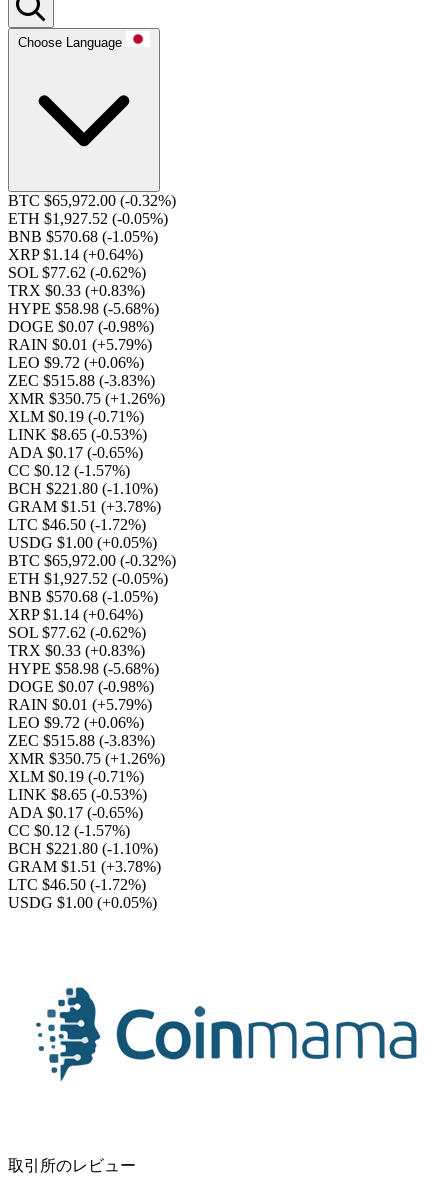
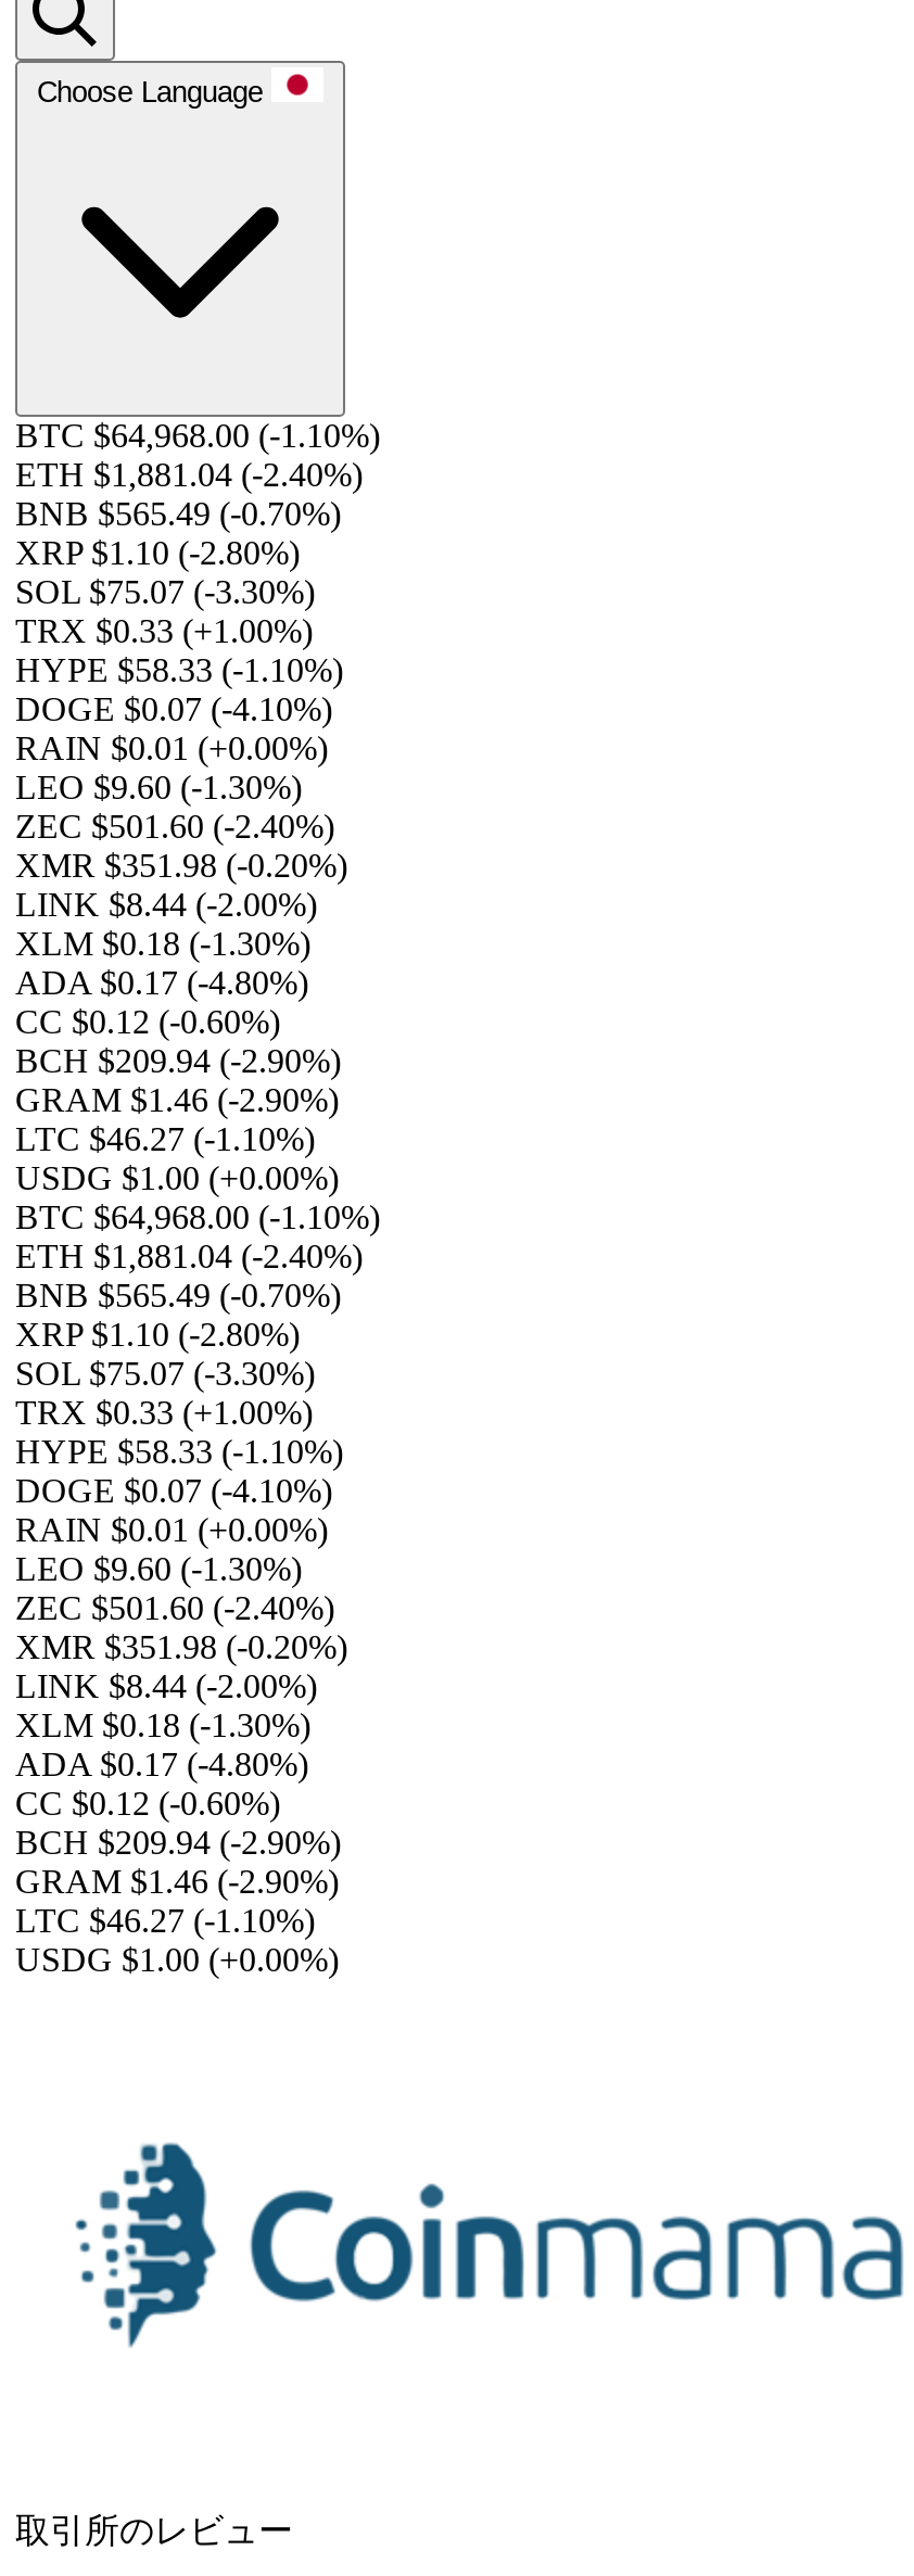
- BTC $65,972.00(-0.32%)
- ETH $1,927.52 (-0.05%)
- BNB $570.68 (-1.05%)
- XRP $1.14 (+0.64%)
- SOL $77.62(-0.62%)
- TRX $0.33 (+0.83%)
- HYPE $58.98 (-5.68%)
- DOGE $0.07 (-0.98%)
- RAIN $0.01 (+5.79%)
- LEO $9.72 (+0.06%)
- ZEC $515.88 (-3.83%)
- XMR $350.75(+1.26%)
- XLM $0.19 (-0.71%)
- LINK $8.65 (-0.53%)
- ADA $0.17 (-0.65%)
- CC $0.12 (-1.57%)
- BCH $221.80 (-1.10%)
- GRAM $1.51 (+3.78%)
- LTC $46.50 (-1.72%)
- USDG $1.00(+0.05%)
- BTC $65,972.00 (-0.32%)
- ETH $1,927.52 (-0.05%)
- BNB $570.68 (-1.05%)
- XRP $1.14 (+0.64%)
- SOL $77.62(-0.62%)
- TRX $0.33 (+0.83%)
- HYPE $58.98 (-5.68%)
- DOGE $0.07 (-0.98%)
- RAIN $0.01 (+5.79%)
- LEO $9.72 (+0.06%)
- ZEC $515.88 (-3.83%)
- XMR $350.75(+1.26%)
- XLM $0.19 (-0.71%)
- LINK $8.65 (-0.53%)
- ADA $0.17 (-0.65%)
- CC $0.12 (-1.57%)
- BCH $221.80 (-1.10%)
- GRAM $1.51 (+3.78%)
- LTC $46.50 (-1.72%)
- USDG $1.00(+0.05%)
+ BTC $64,968.00(-1.10%)
+ ETH $1,881.04 (-2.40%)
+ BNB $565.49 (-0.70%)
+ XRP $1.10 (-2.80%)
+ SOL $75.07(-3.30%)
+ TRX $0.33 (+1.00%)
+ HYPE $58.33 (-1.10%)
+ DOGE $0.07 (-4.10%)
+ RAIN $0.01 (+0.00%)
+ LEO $9.60 (-1.30%)
+ ZEC $501.60 (-2.40%)
+ XMR $351.98(-0.20%)
+ LINK $8.44 (-2.00%)
+ XLM $0.18 (-1.30%)
+ ADA $0.17 (-4.80%)
+ CC $0.12 (-0.60%)
+ BCH $209.94 (-2.90%)
+ GRAM $1.46 (-2.90%)
+ LTC $46.27 (-1.10%)
+ USDG $1.00(+0.00%)
+ BTC $64,968.00 (-1.10%)
+ ETH $1,881.04 (-2.40%)
+ BNB $565.49 (-0.70%)
+ XRP $1.10 (-2.80%)
+ SOL $75.07(-3.30%)
+ TRX $0.33 (+1.00%)
+ HYPE $58.33 (-1.10%)
+ DOGE $0.07 (-4.10%)
+ RAIN $0.01 (+0.00%)
+ LEO $9.60 (-1.30%)
+ ZEC $501.60 (-2.40%)
+ XMR $351.98(-0.20%)
+ LINK $8.44 (-2.00%)
+ XLM $0.18 (-1.30%)
+ ADA $0.17 (-4.80%)
+ CC $0.12 (-0.60%)
+ BCH $209.94 (-2.90%)
+ GRAM $1.46 (-2.90%)
+ LTC $46.27 (-1.10%)
+ USDG $1.00(+0.00%)
